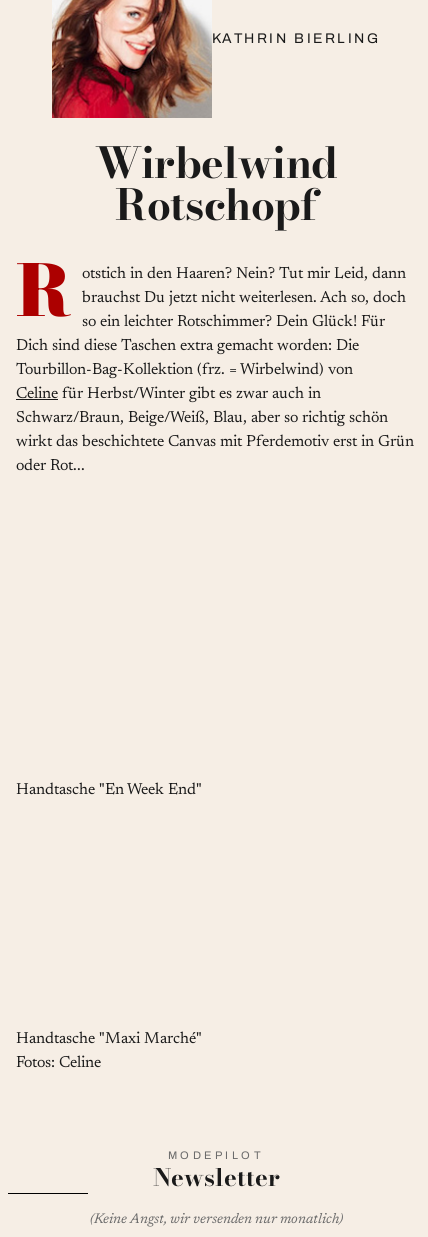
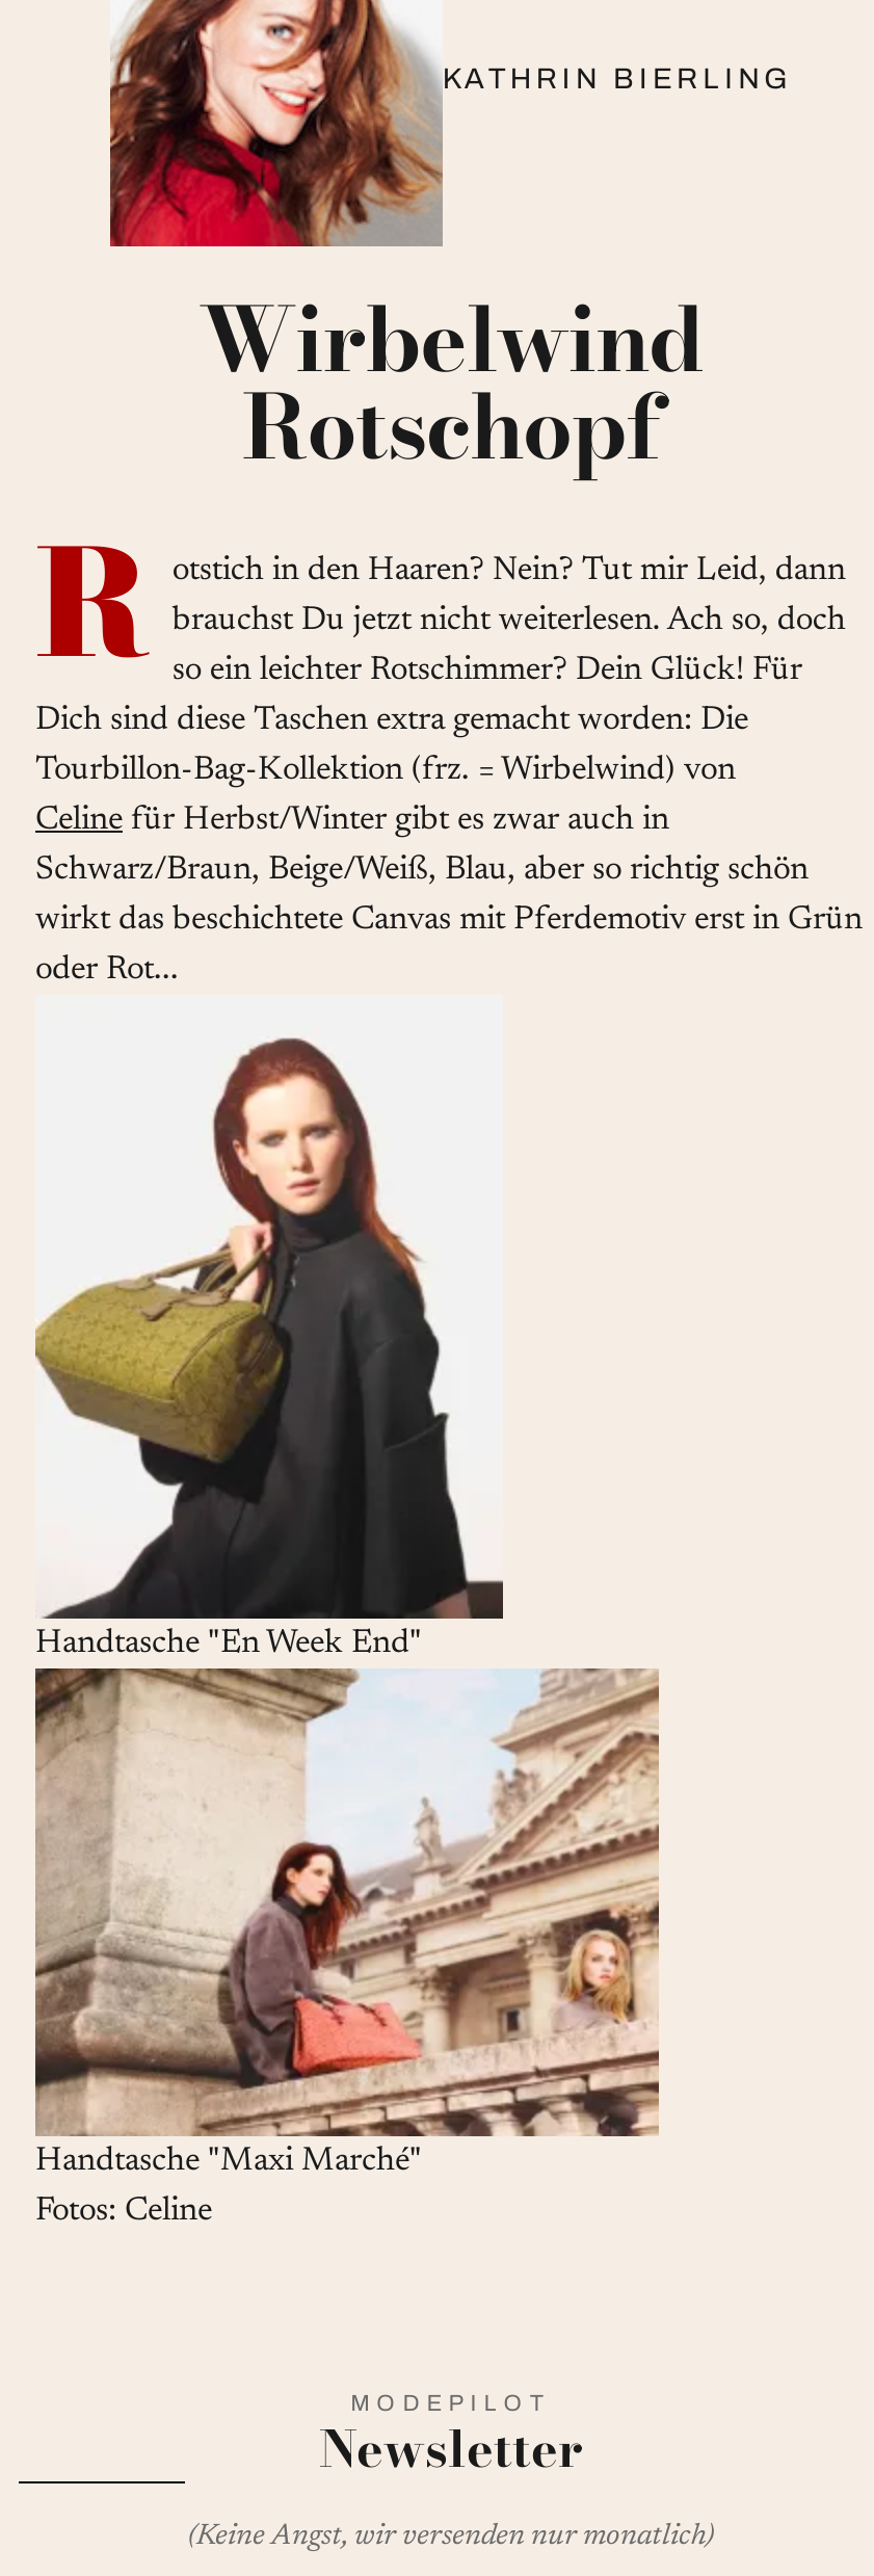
+ [image]

+ [image]
